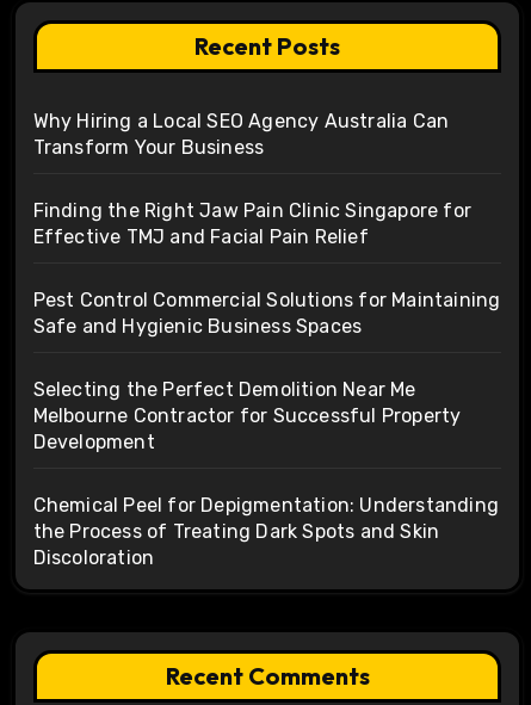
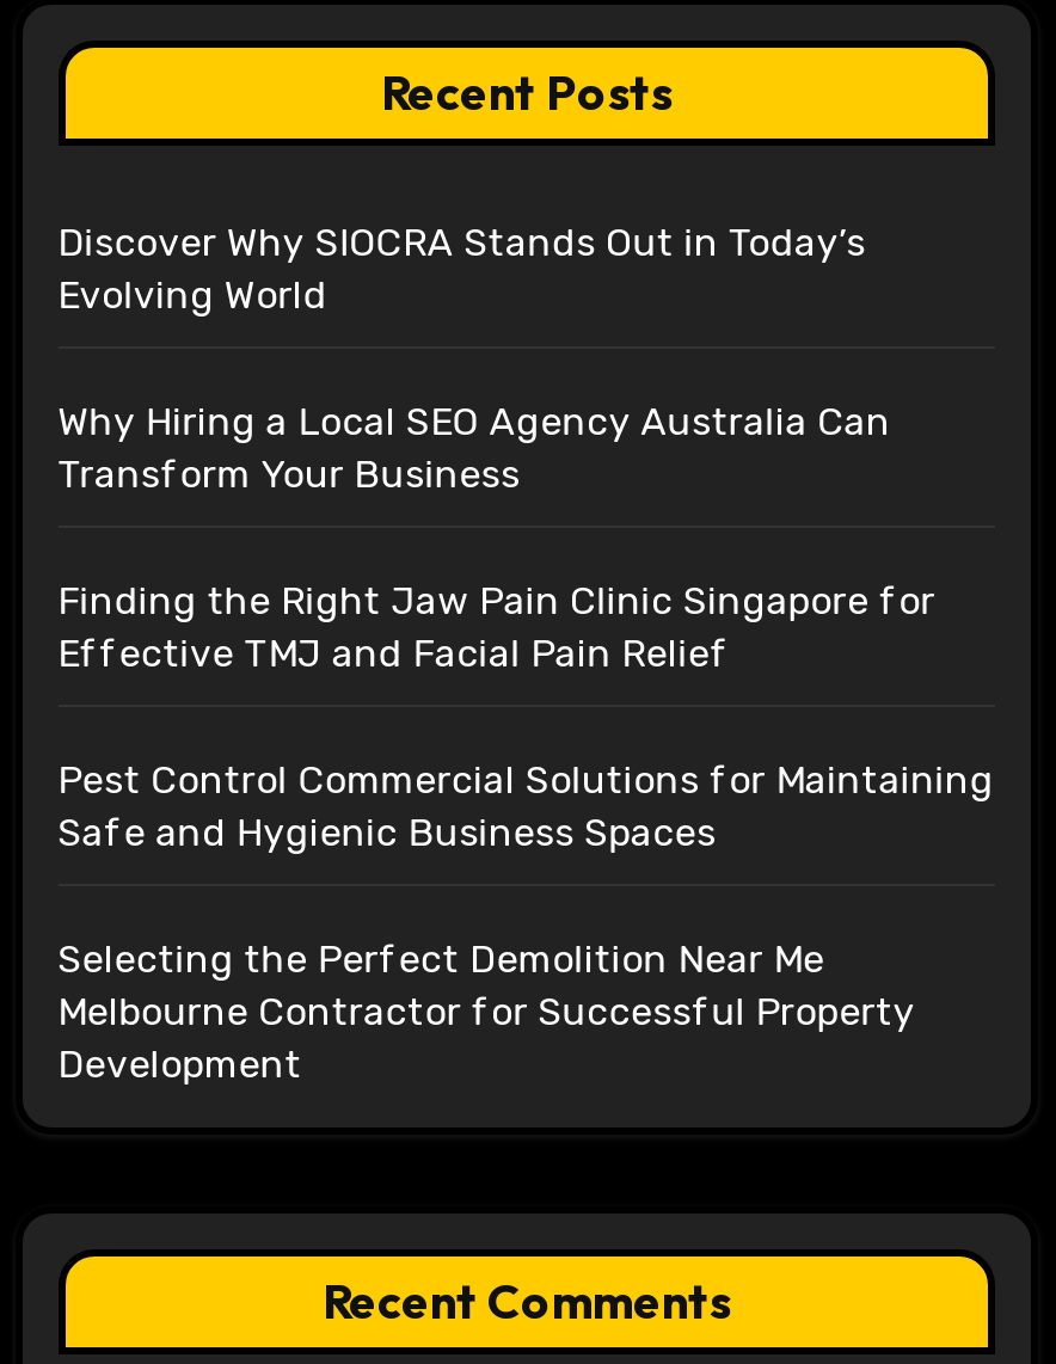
+ Discover Why SIOCRA Stands Out in Today’s
+ Evolving World

moved down: Why Hiring a Local SEO Agency Australia Can | Transform Your Business | Finding the Right Jaw Pain Clinic Singapore for | ... | Melbourne Contractor for Successful Property | Development

- Chemical Peel for Depigmentation: Understanding
- the Process of Treating Dark Spots and Skin
- Discoloration
